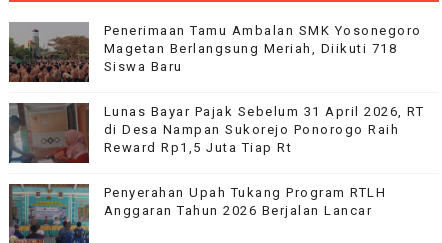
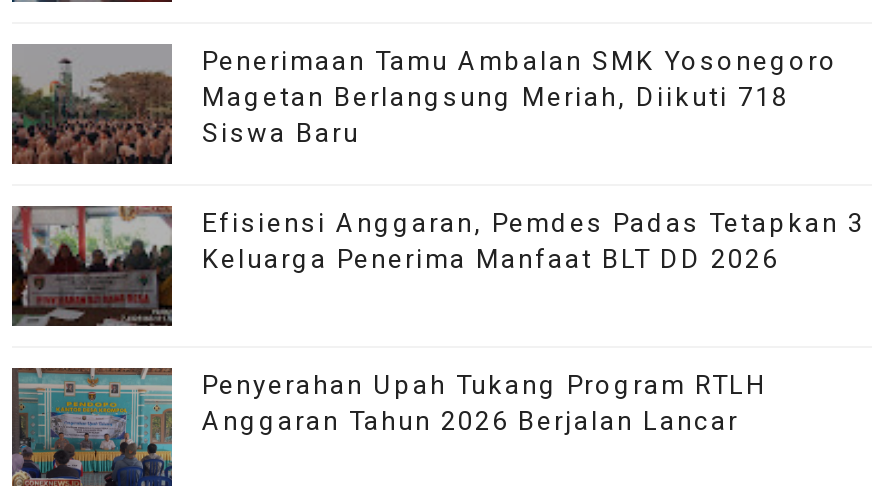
- [image]
- Lunas Bayar Pajak Sebelum 31 April 2026, RT
- di Desa Nampan Sukorejo Ponorogo Raih
- Reward Rp1,5 Juta Tiap Rt
+ [image]
+ Efisiensi Anggaran, Pemdes Padas Tetapkan 3
+ Keluarga Penerima Manfaat BLT DD 2026
